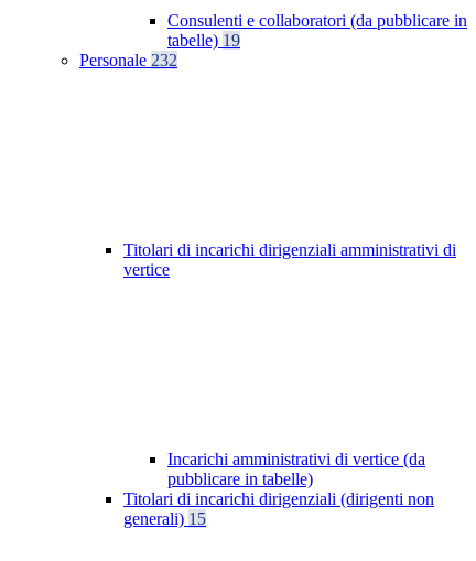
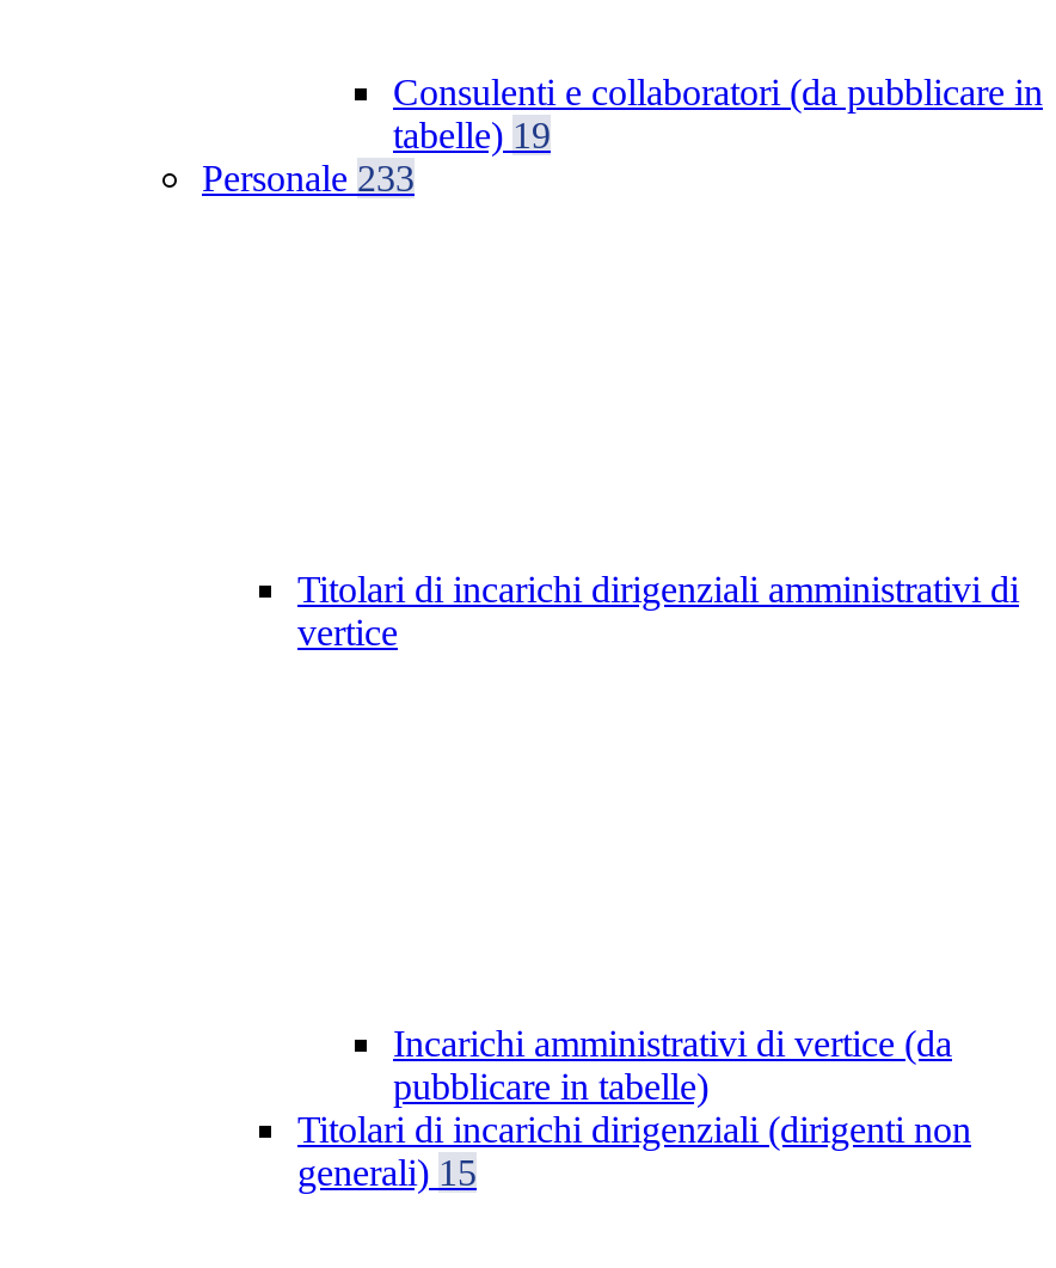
- Personale 232
+ Personale 233
